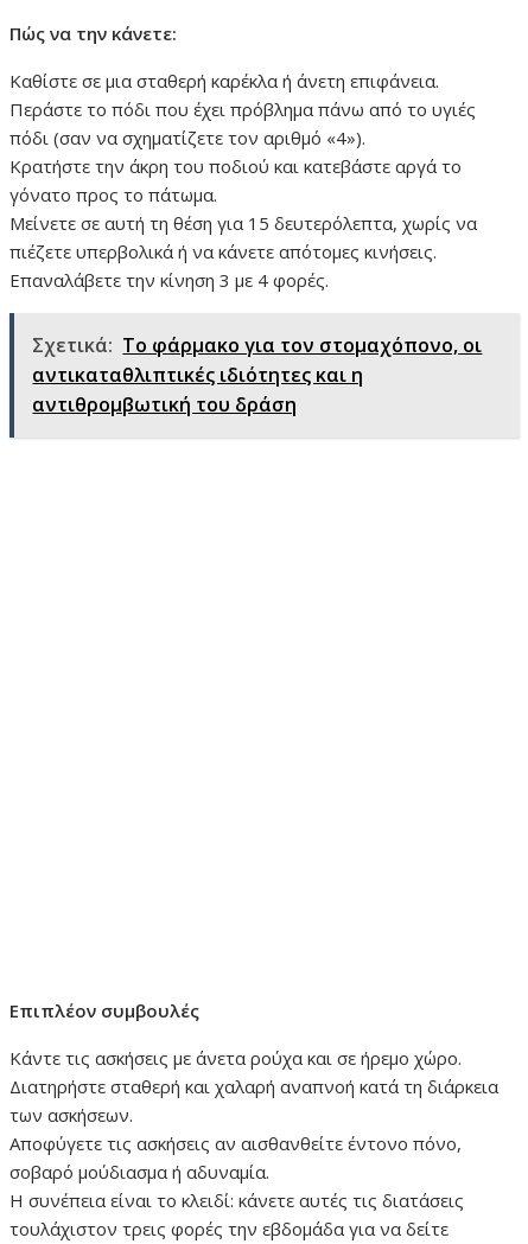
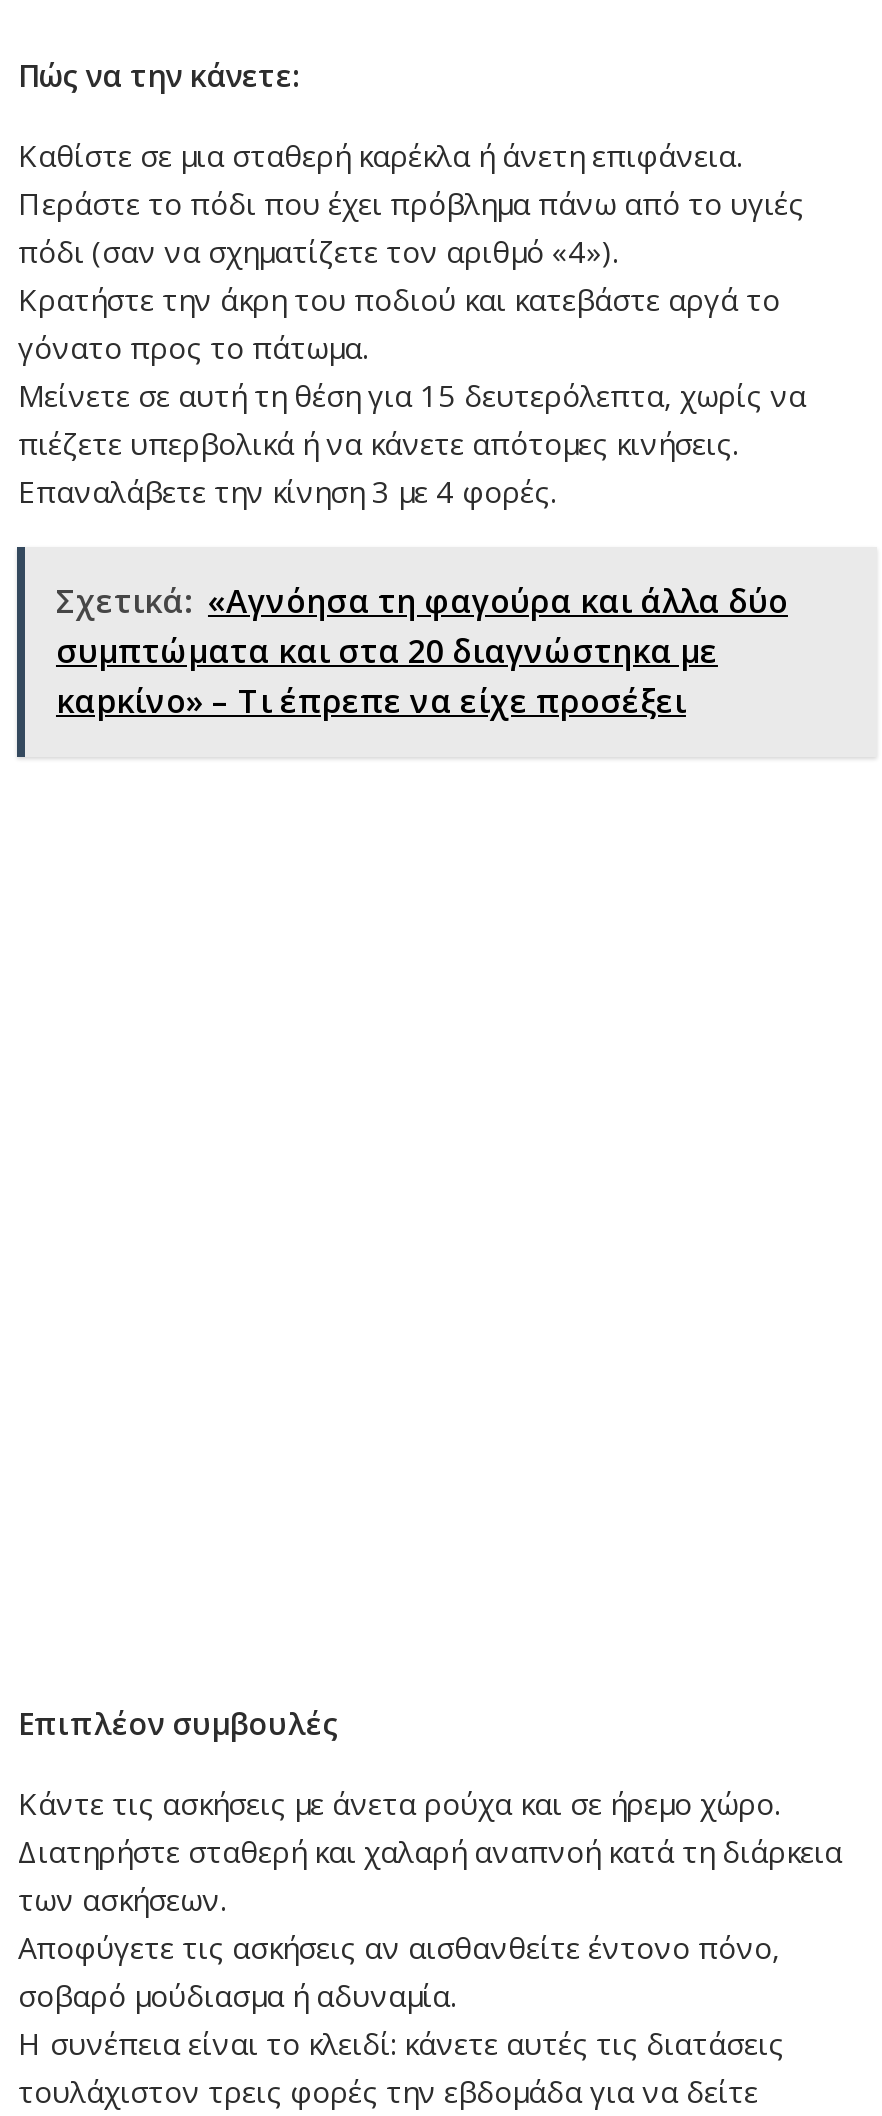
- Σχετικά: Το φάρμακο για τον στομαχόπονο, οι
- αντικαταθλιπτικές ιδιότητες και η
- αντιθρομβωτική του δράση
+ Σχετικά: «Αγνόησα τη φαγούρα και άλλα δύο
+ συμπτώματα και στα 20 διαγνώστηκα με
+ καpκίνο» – Τι έπρεπε να είχε προσέξει
